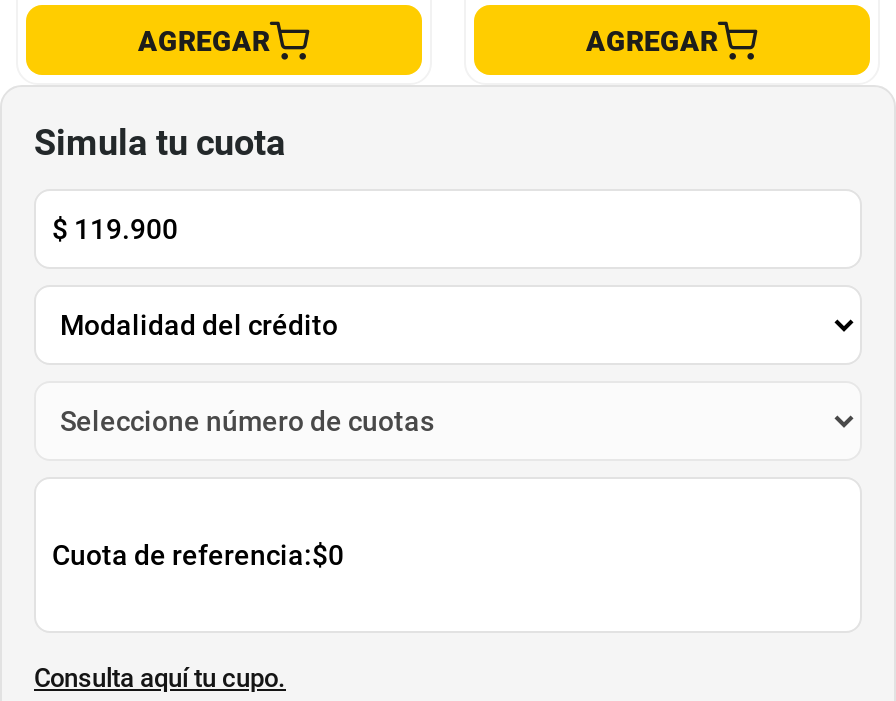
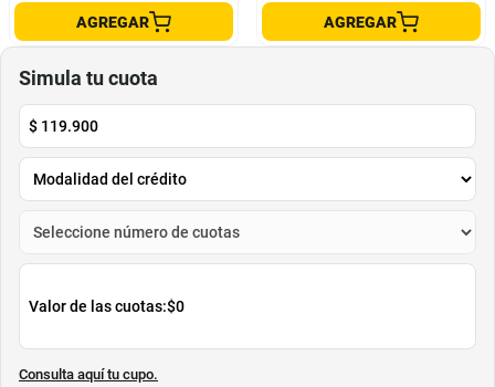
- Cuota de referencia:$0
+ Valor de las cuotas:$0
